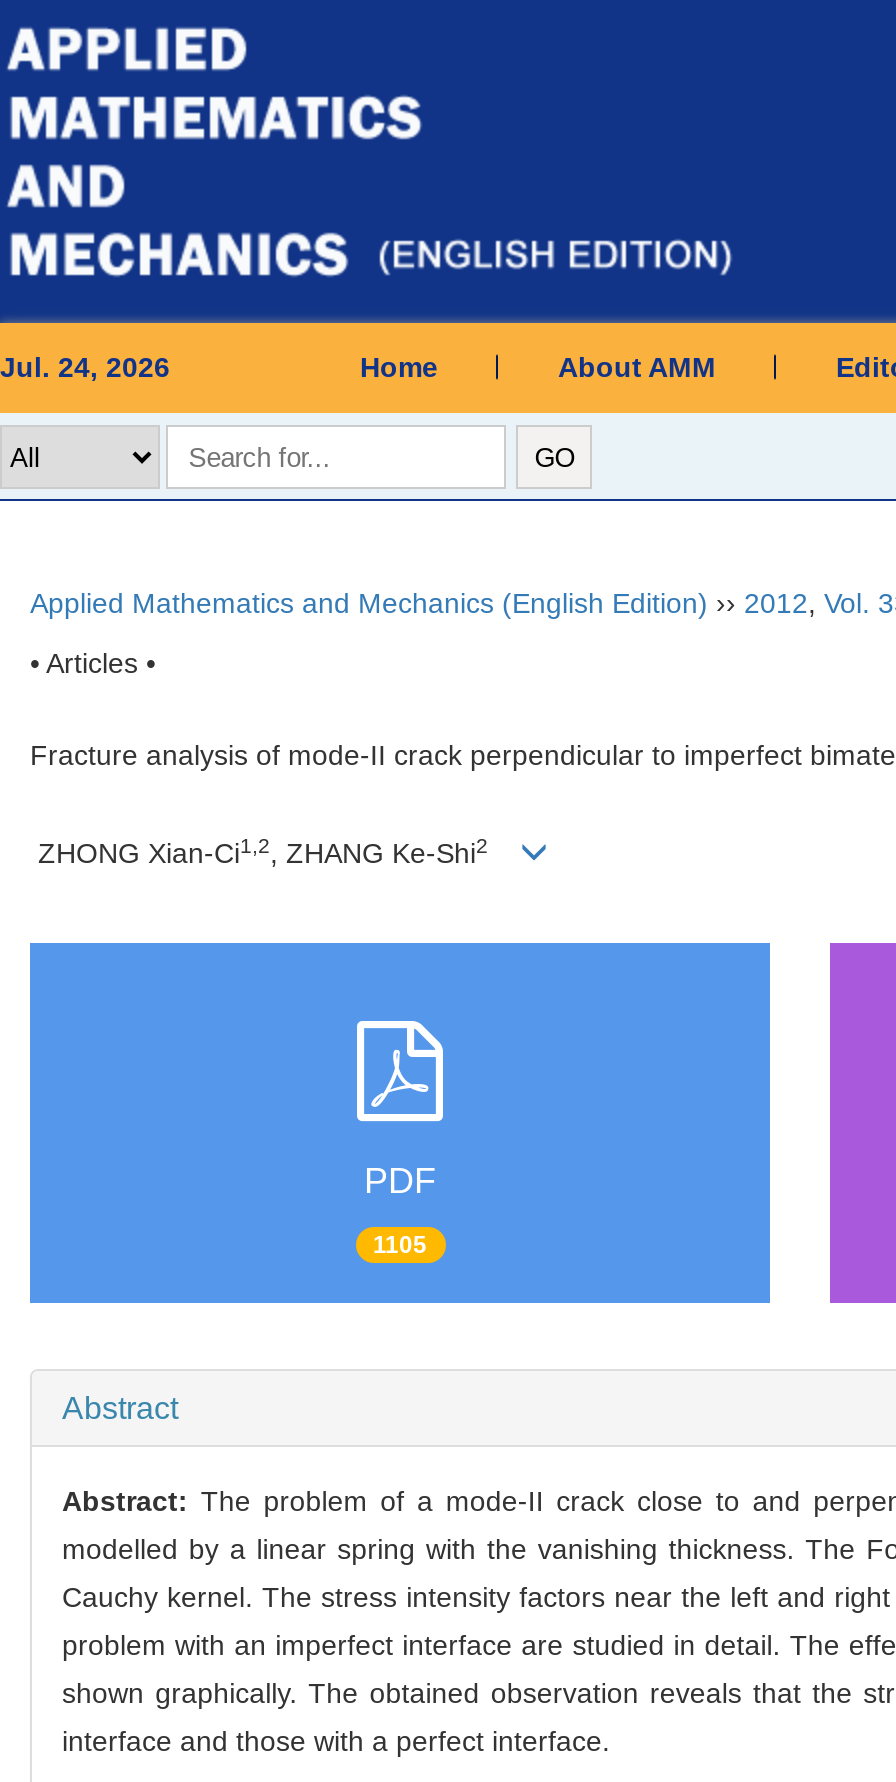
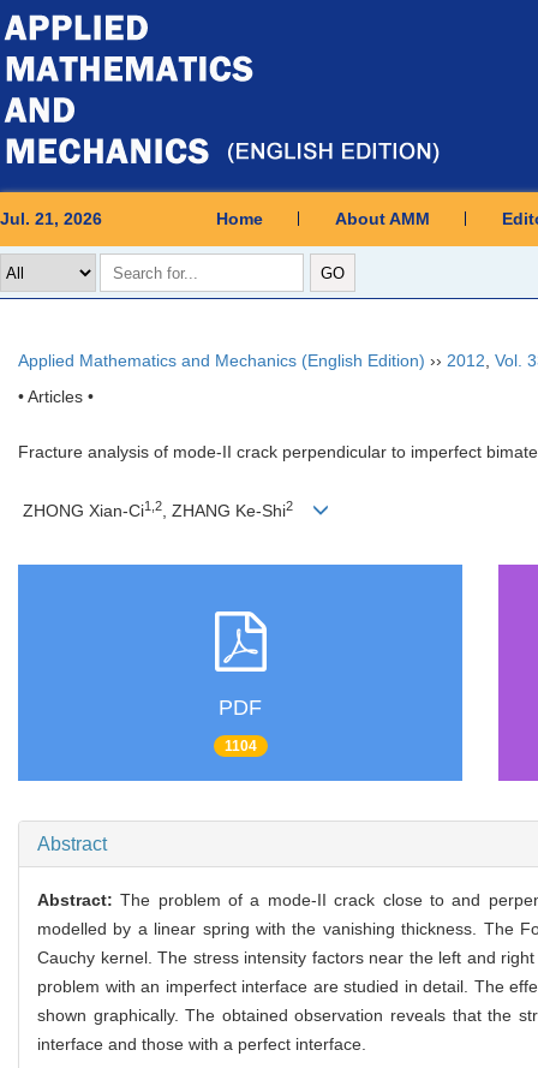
- Jul. 24, 2026
+ Jul. 21, 2026

- 1105
+ 1104
